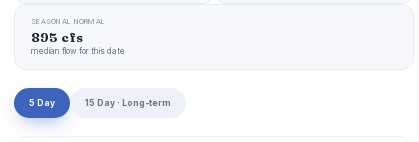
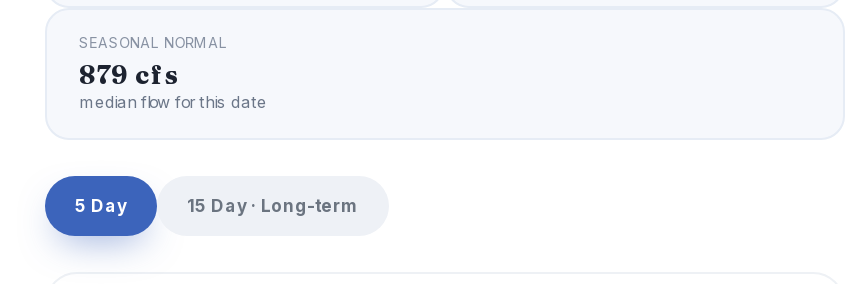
- 895 cfs
+ 879 cfs
